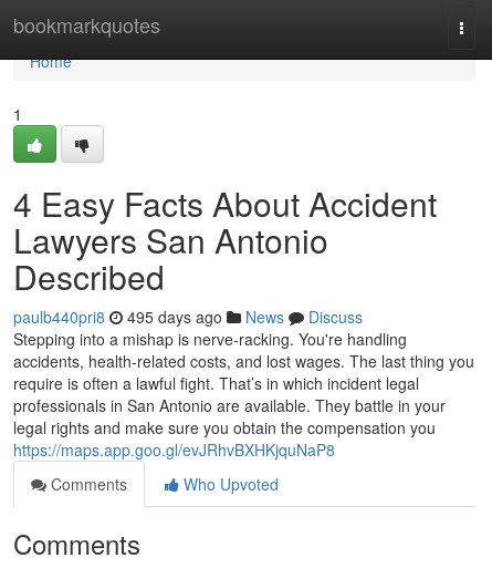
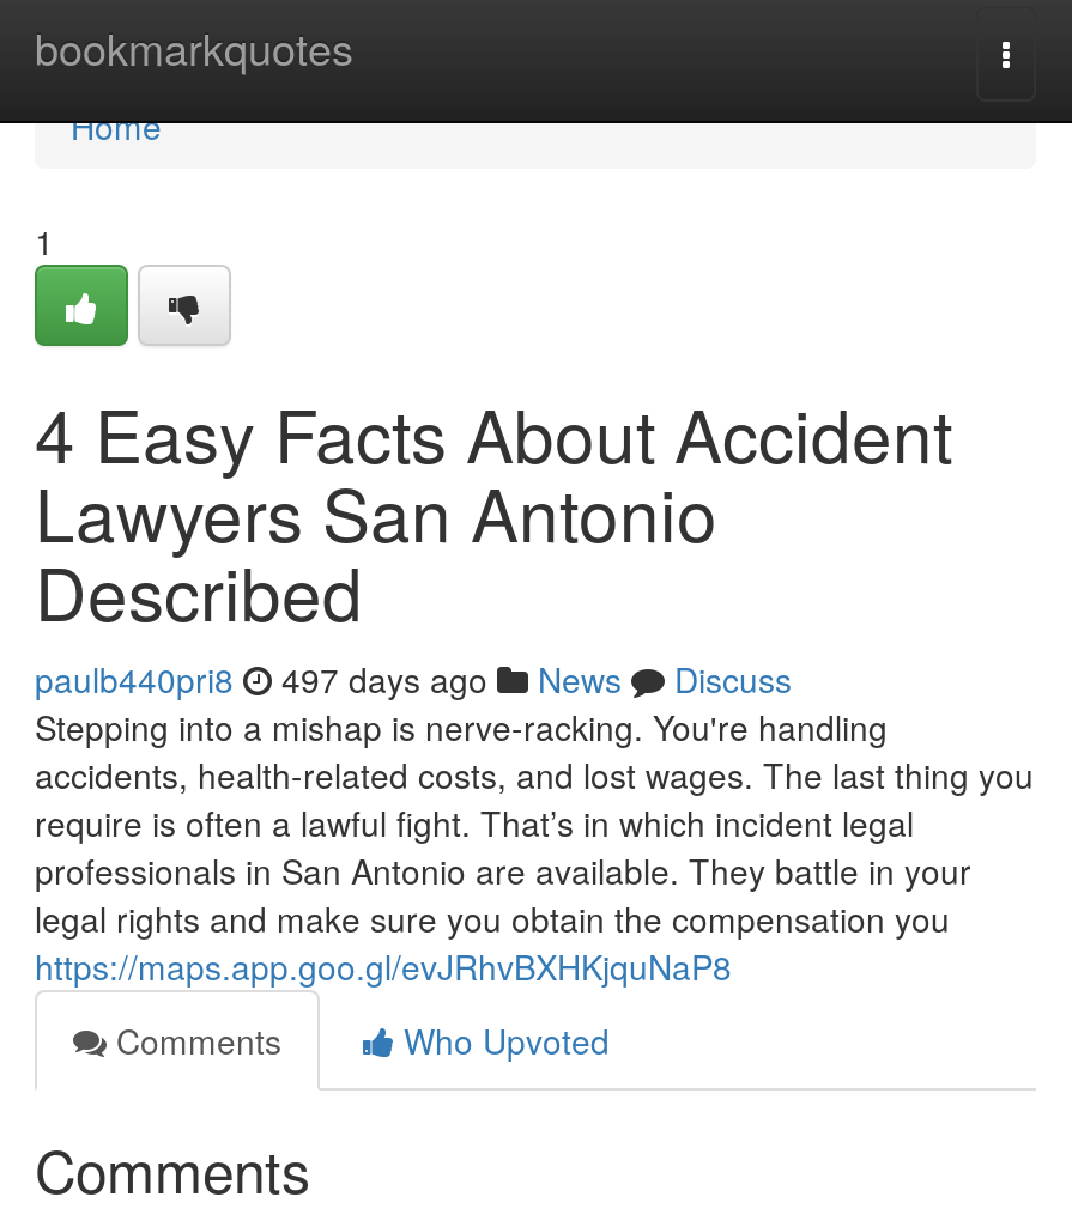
- paulb440pri8 495 days ago News Discuss
+ paulb440pri8 497 days ago News Discuss
